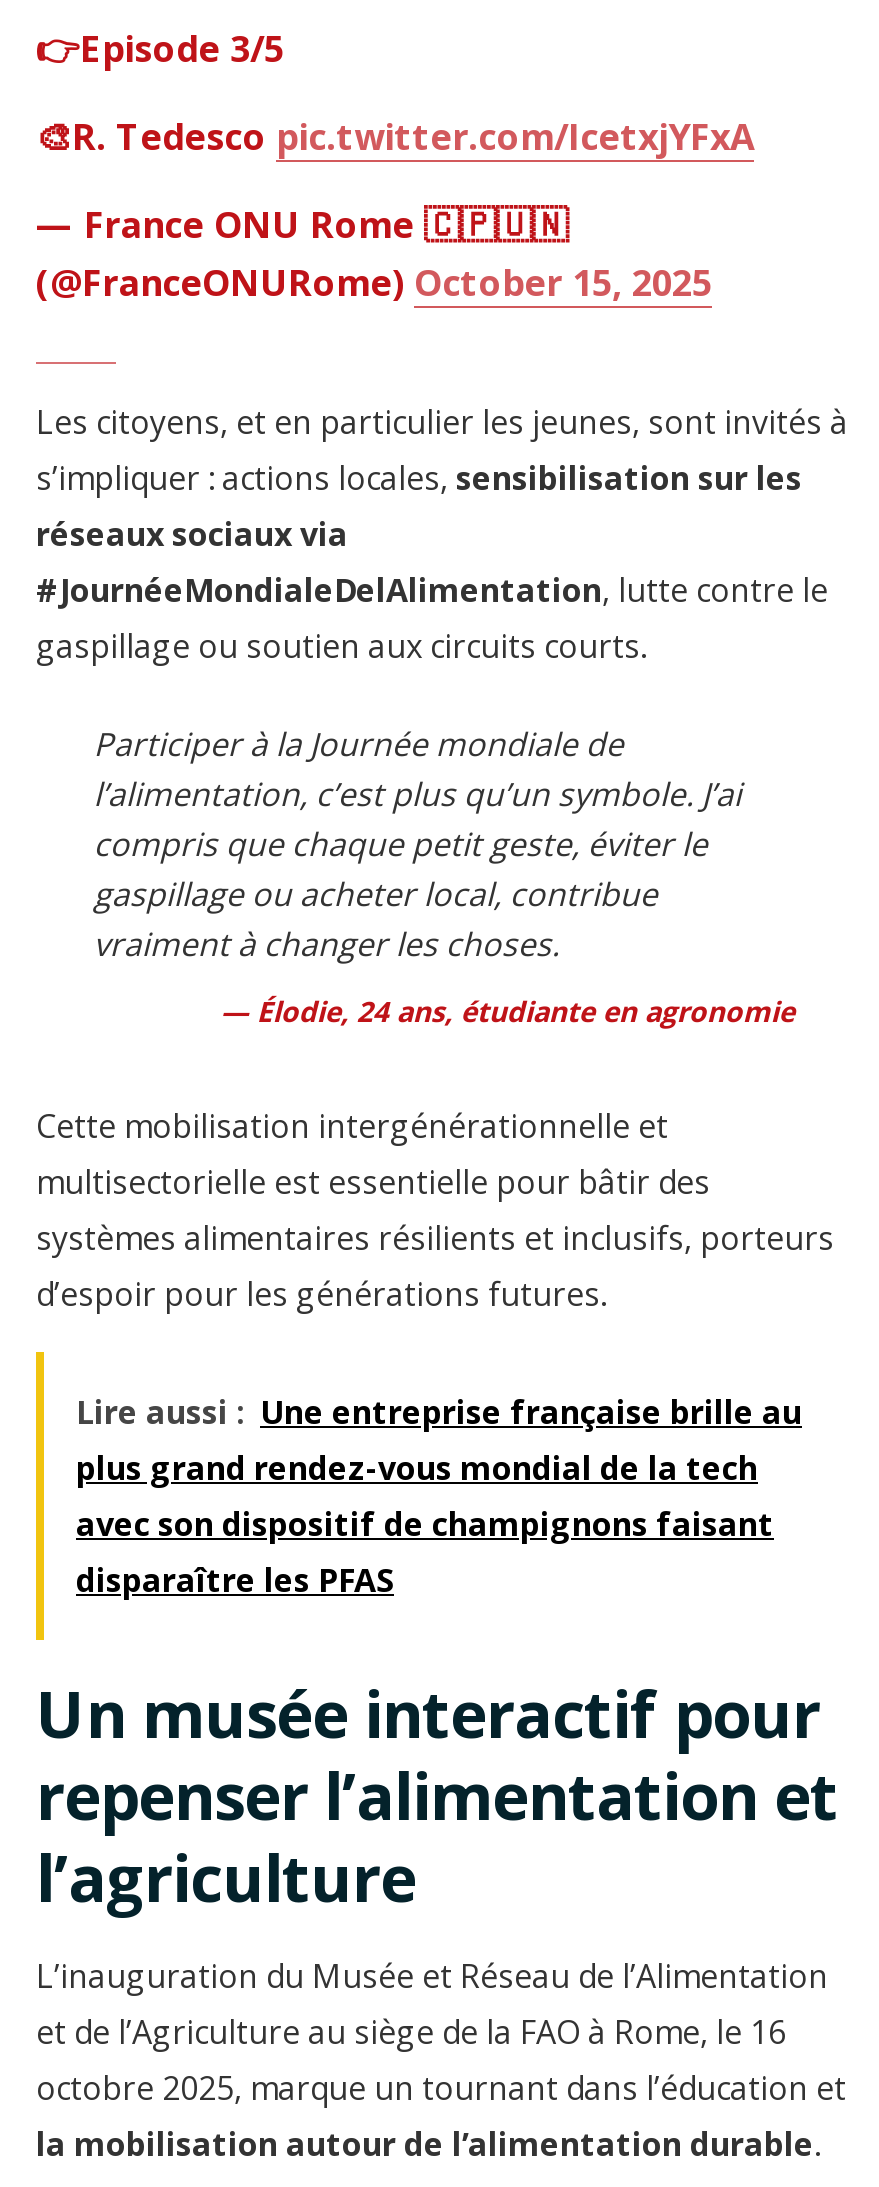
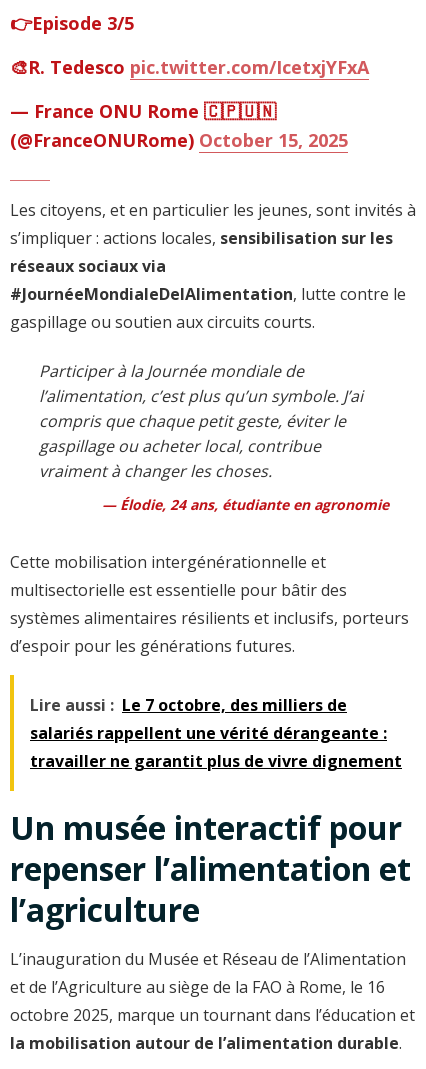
- Lire aussi : Une entreprise française brille au
- plus grand rendez-vous mondial de la tech
- avec son dispositif de champignons faisant
- disparaître les PFAS
+ Lire aussi : Le 7 octobre, des milliers de
+ salariés rappellent une vérité dérangeante :
+ travailler ne garantit plus de vivre dignement
